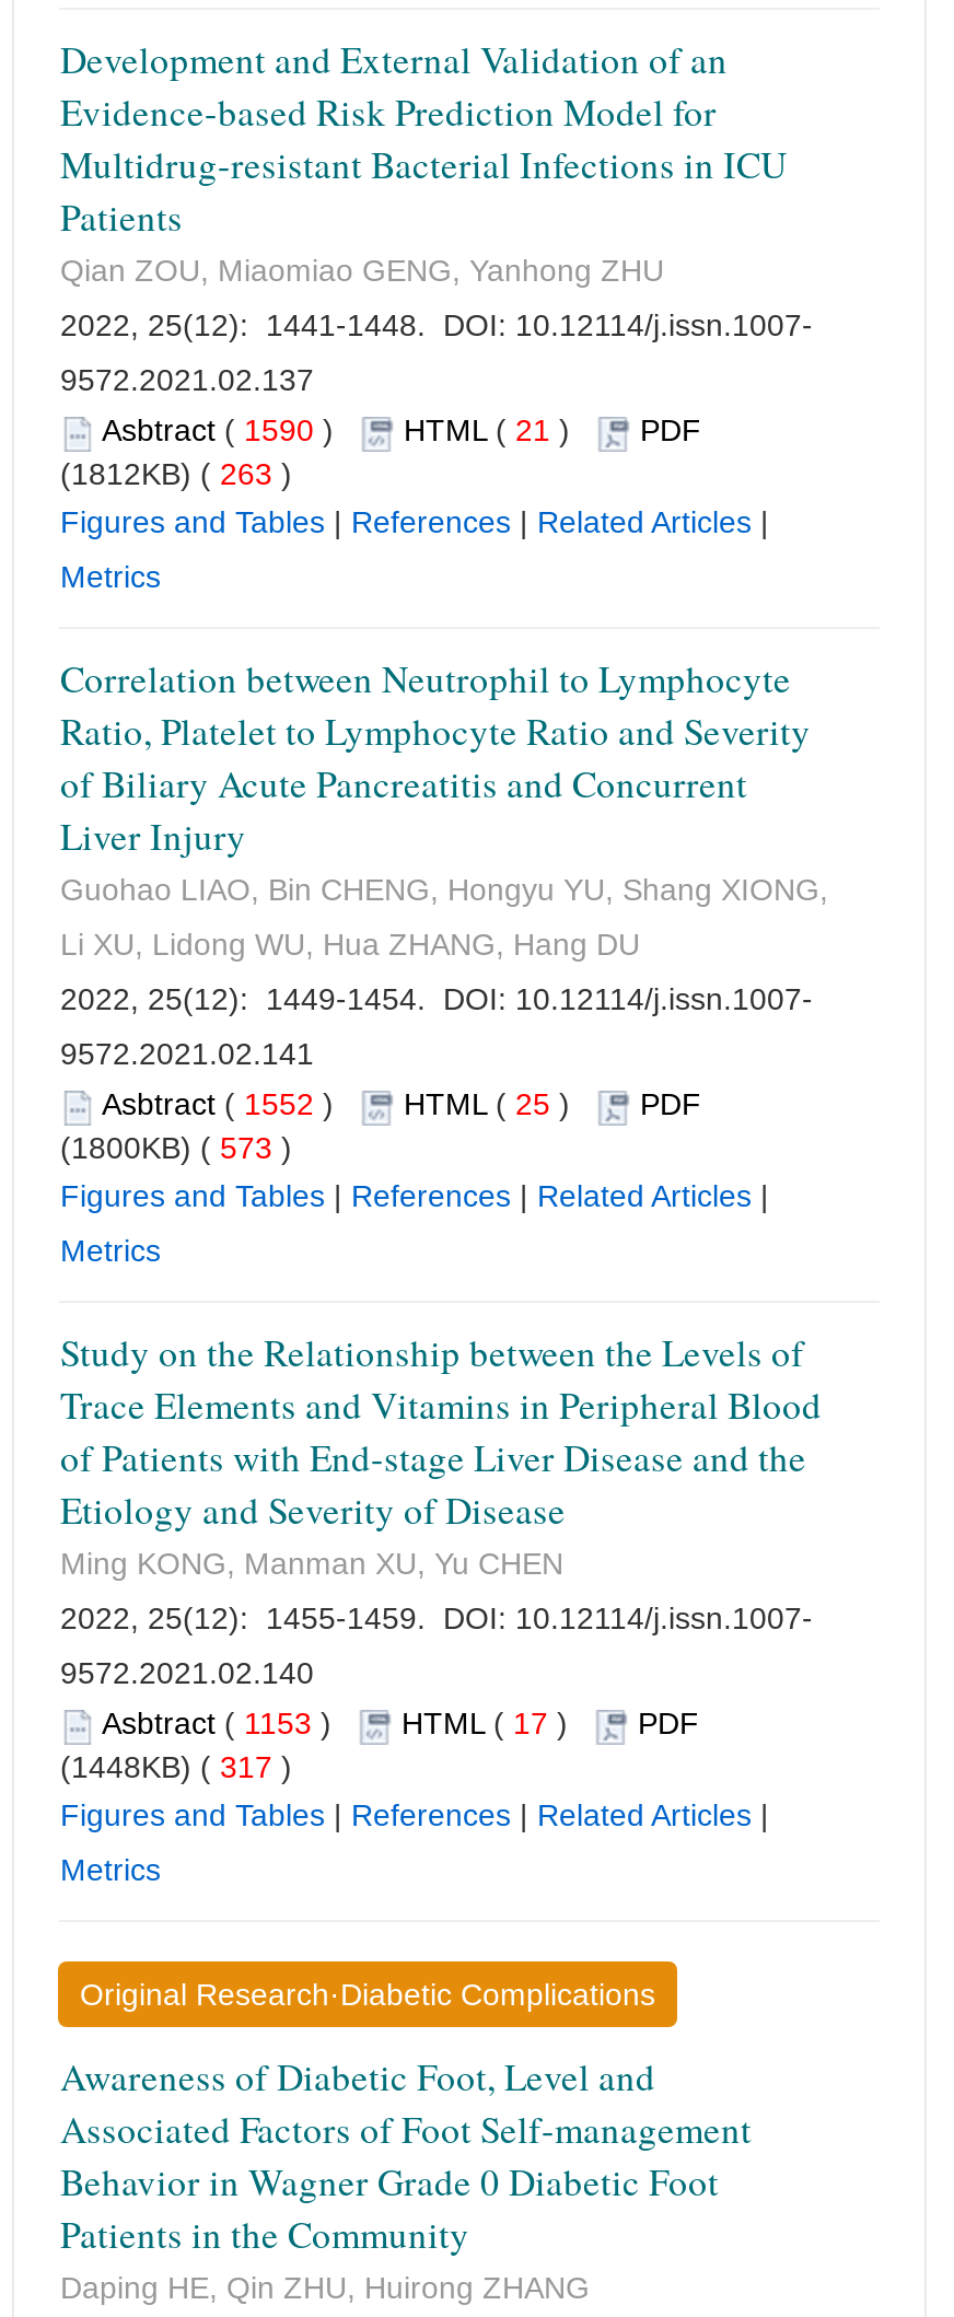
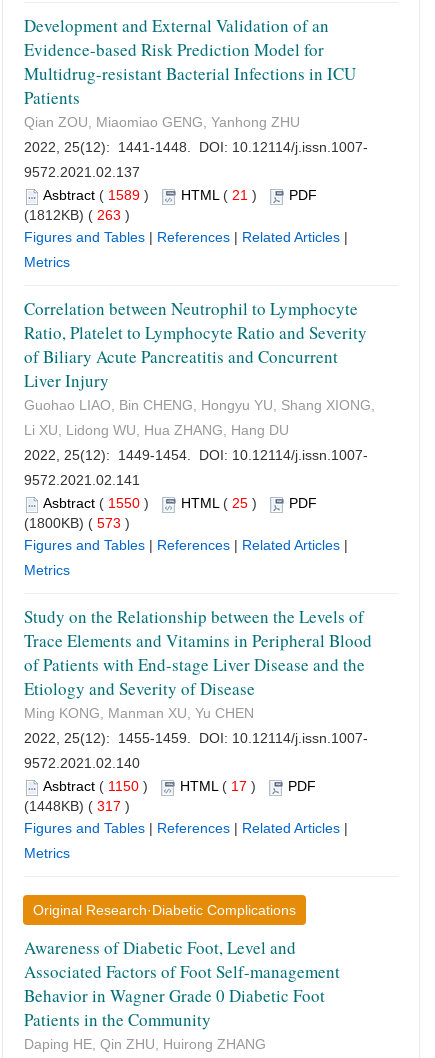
- Asbtract (1590) HTML ( 21) PDF
+ Asbtract (1589) HTML ( 21) PDF

- Asbtract (1552) HTML ( 25) PDF
+ Asbtract (1550) HTML ( 25) PDF

- Asbtract (1153) HTML ( 17) PDF
+ Asbtract (1150) HTML ( 17) PDF
